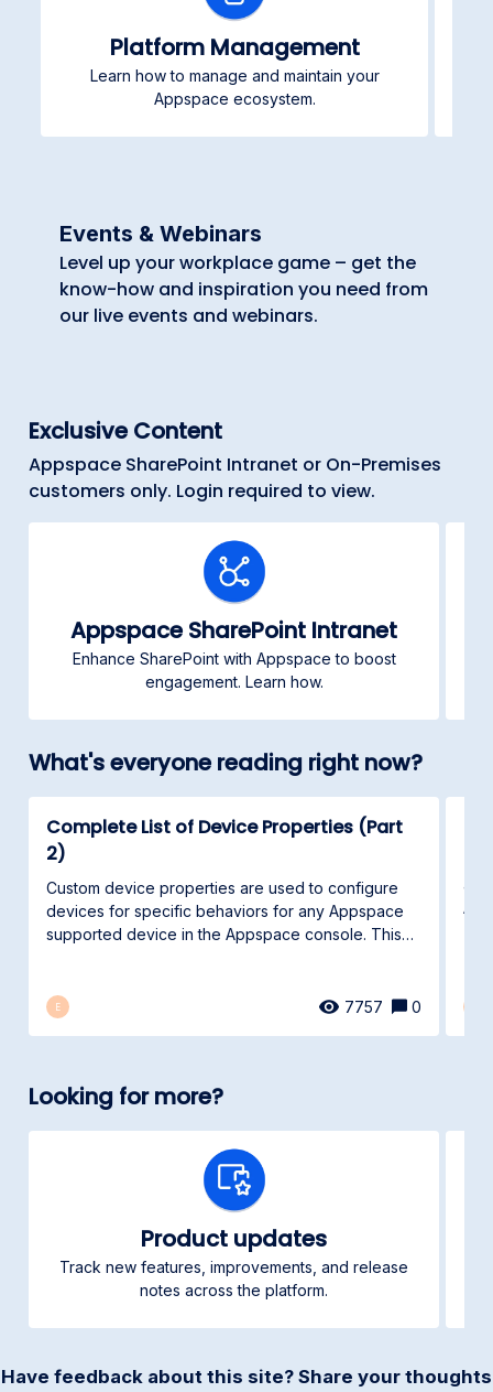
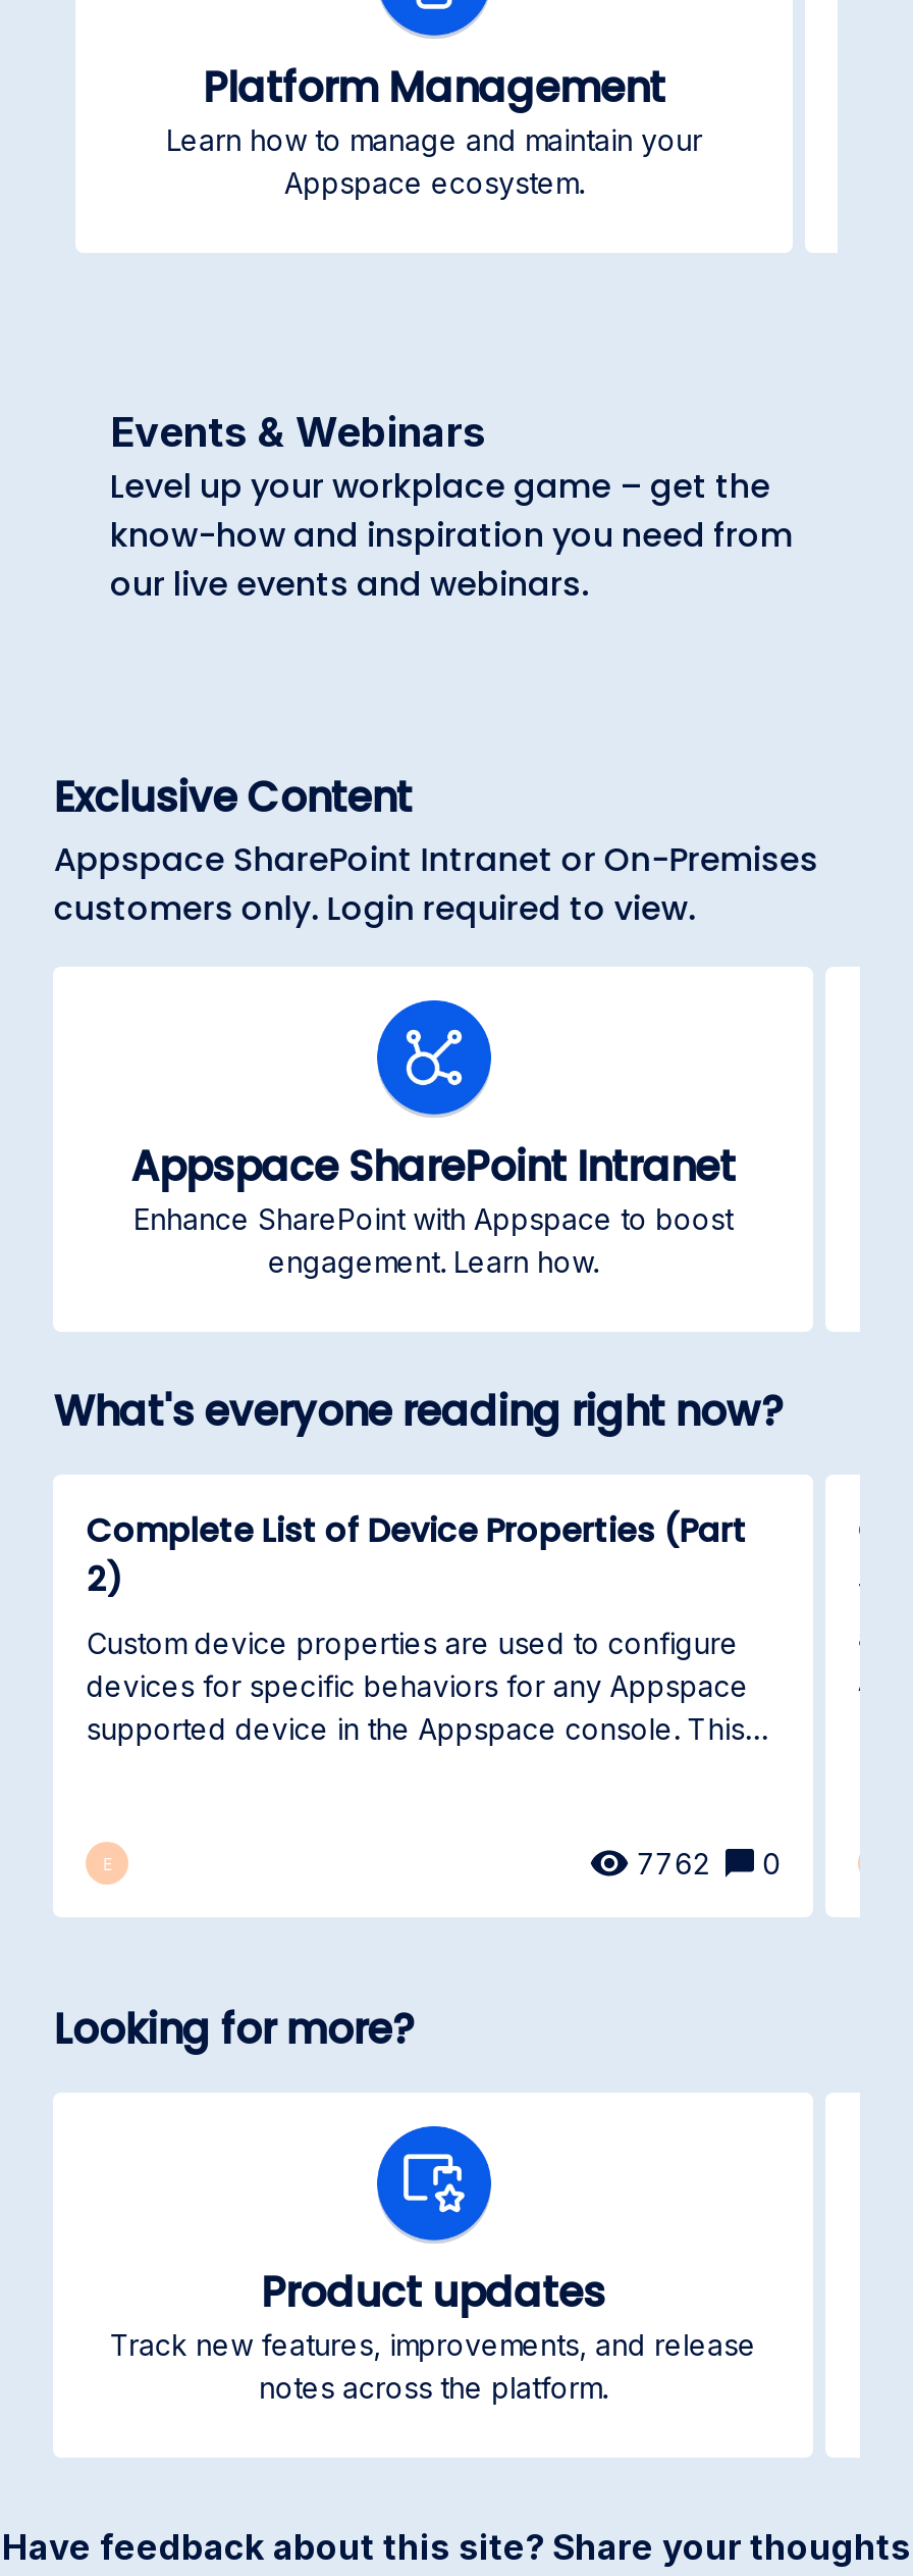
- 7757 0
+ 7762 0
